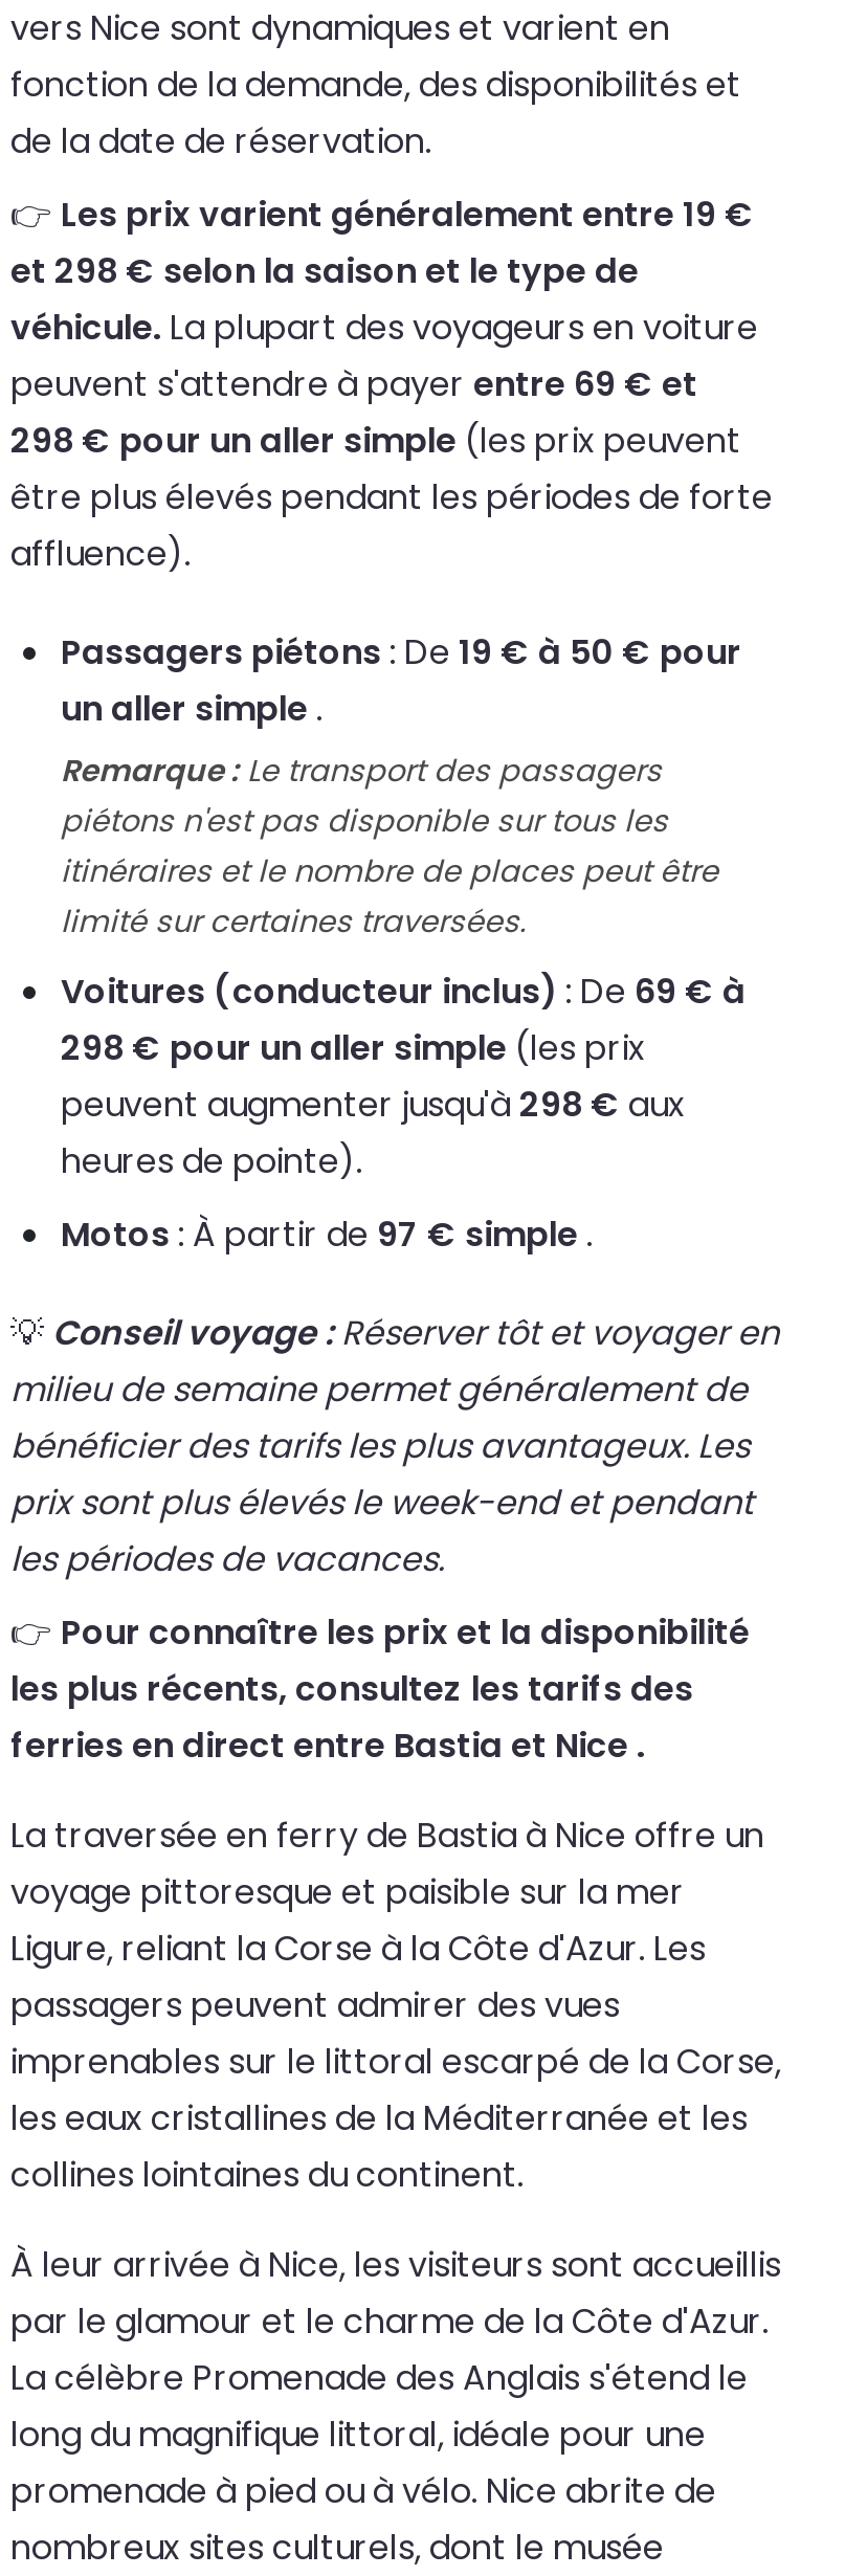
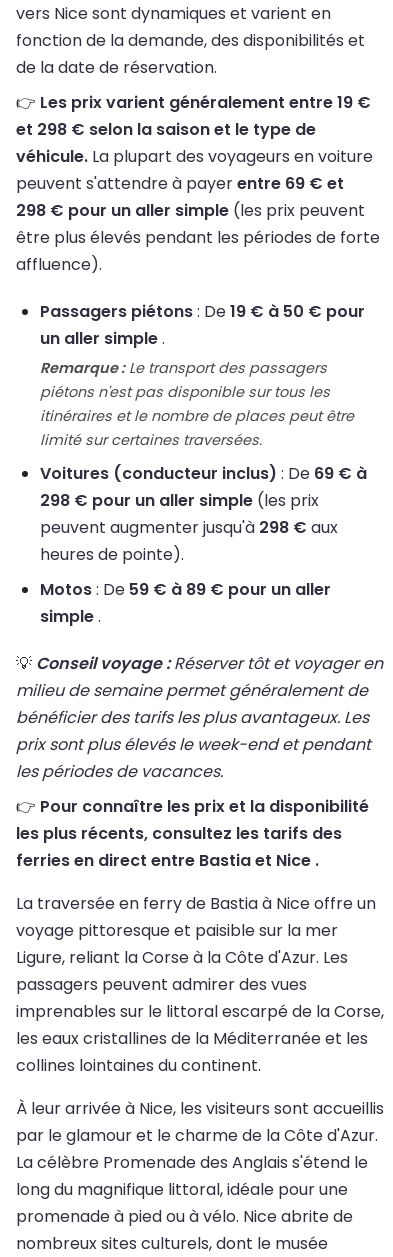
- Motos: À partir de 97 € simple.
+ Motos: De 59 € à 89 € pour un aller
+ simple.
